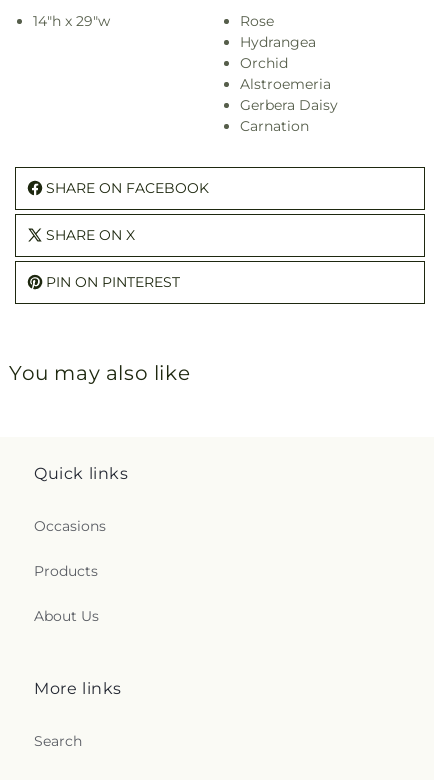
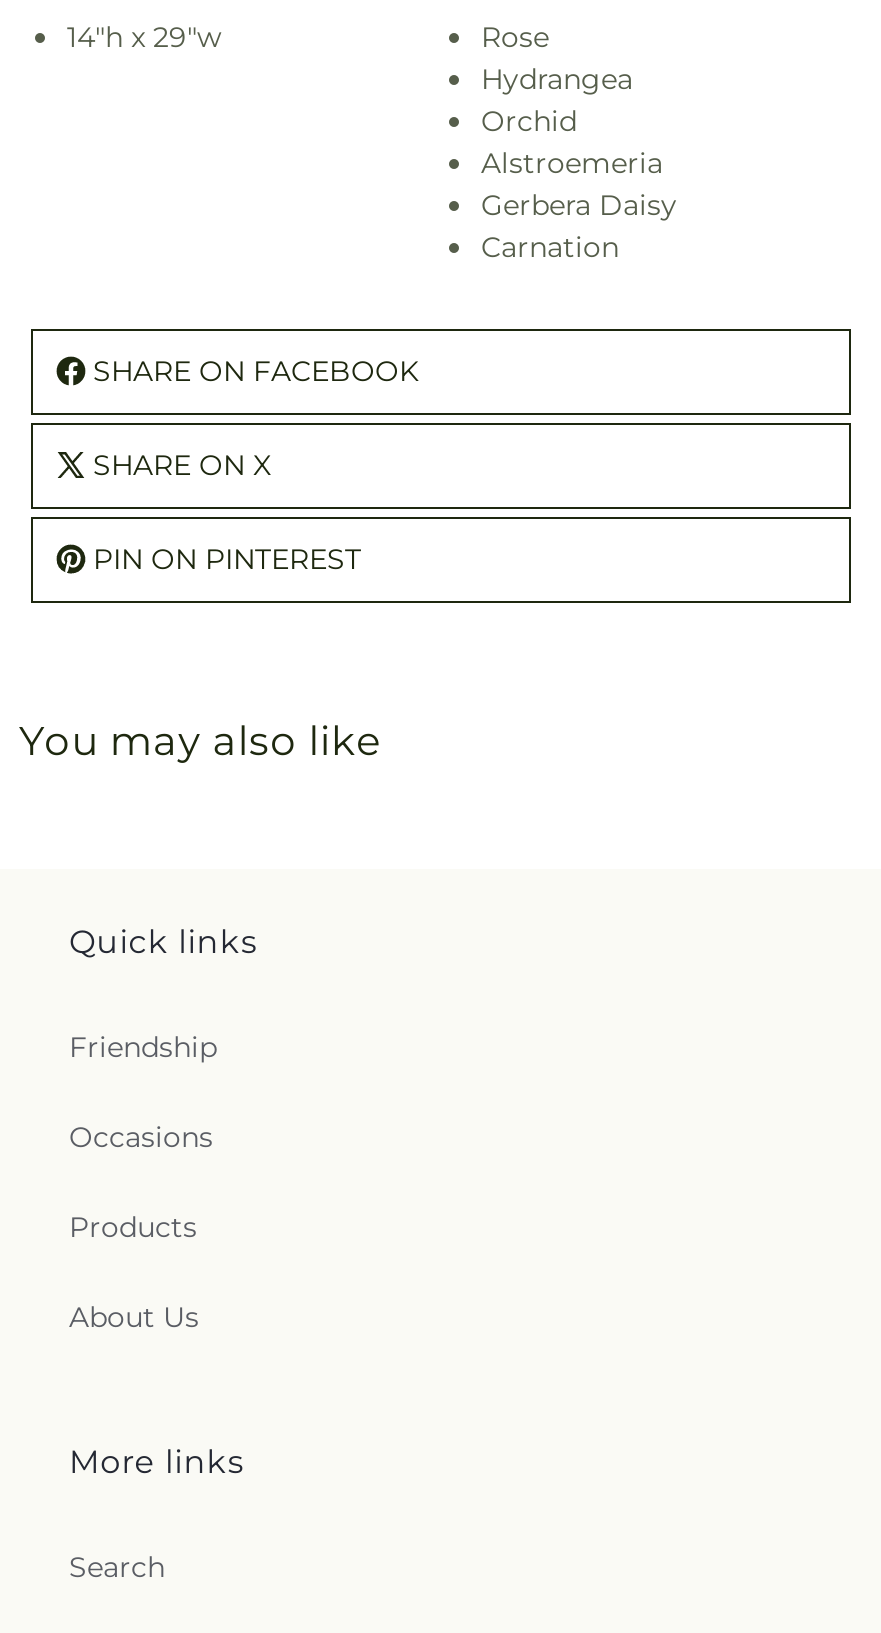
+ Friendship
